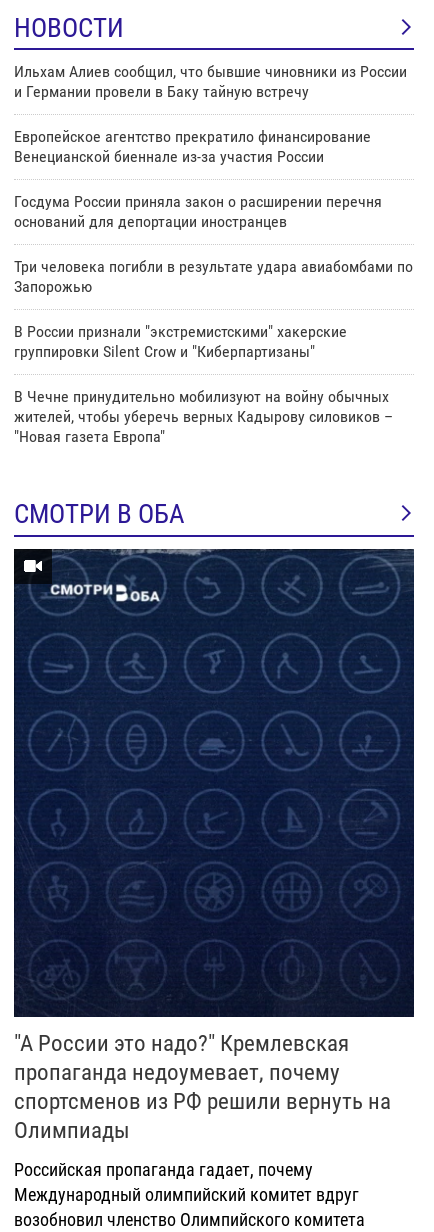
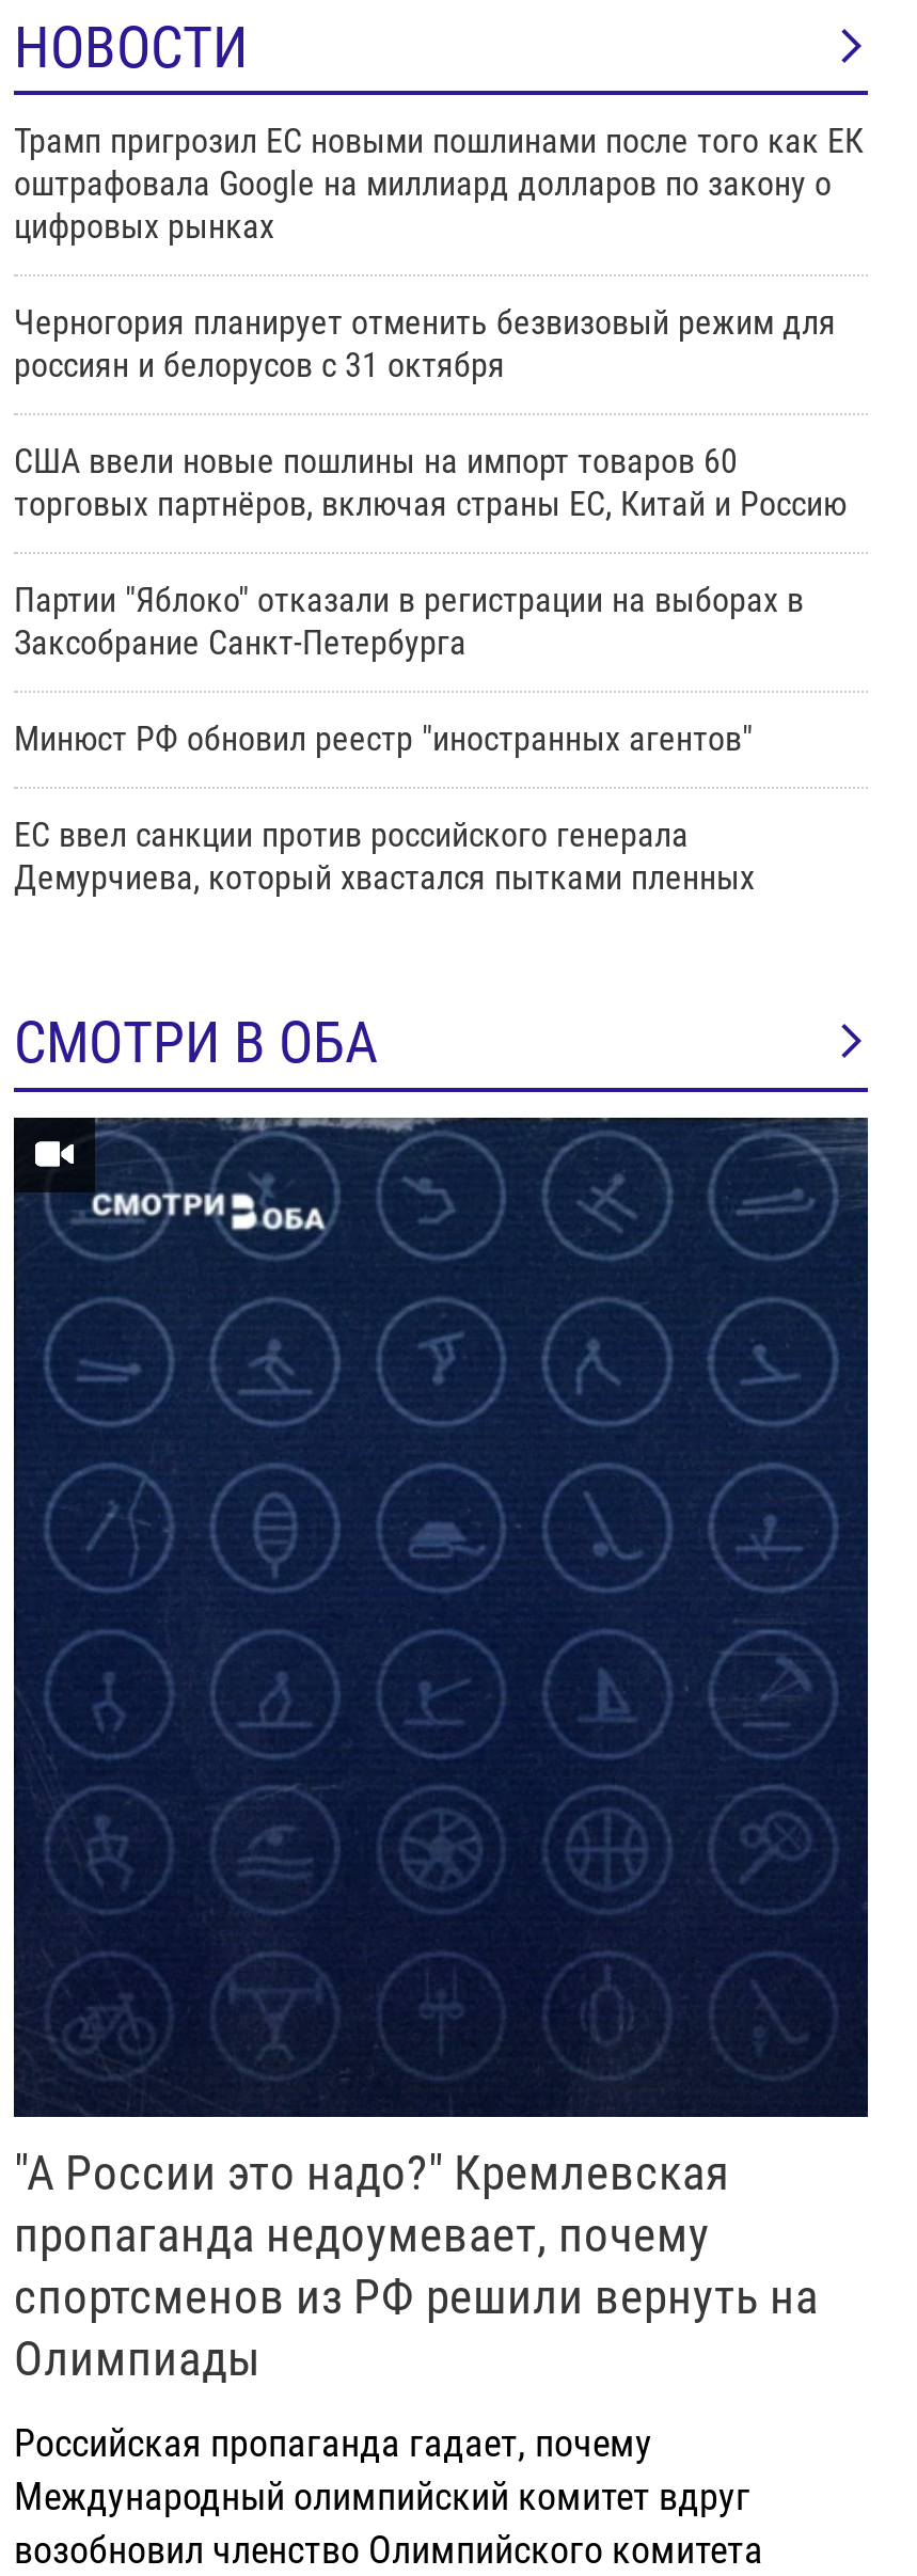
- Ильхам Алиев сообщил, что бывшие чиновники из России
- и Германии провели в Баку тайную встречу
+ Трамп пригрозил EC новыми пошлинами после того как ЕК
+ оштрафовала Google на миллиард долларов по закону о
+ цифровых рынках

- Европейское агентство прекратило финансирование
- Венецианской биеннале из-за участия России
+ Черногория планирует отменить безвизовый режим для
+ россиян и белорусов с 31 октября

- Госдума России приняла закон о расширении перечня
- оснований для депортации иностранцев
+ США ввели новые пошлины на импорт товаров 60
+ торговых партнёров, включая страны ЕС, Китай и Россию

- Три человека погибли в результате удара авиабомбами по
- Запорожью
+ Партии "Яблоко" отказали в регистрации на выборах в
+ Заксобрание Санкт-Петербурга

- В России признали "экстремистскими" хакерские
- группировки Silent Crow и "Киберпартизаны"
+ Минюст РФ обновил реестр "иностранных агентов"

- В Чечне принудительно мобилизуют на войну обычных
- жителей, чтобы уберечь верных Кадырову силовиков –
- "Новая газета Европа"
+ ЕС ввел санкции против российского генерала
+ Демурчиева, который хвастался пытками пленных
